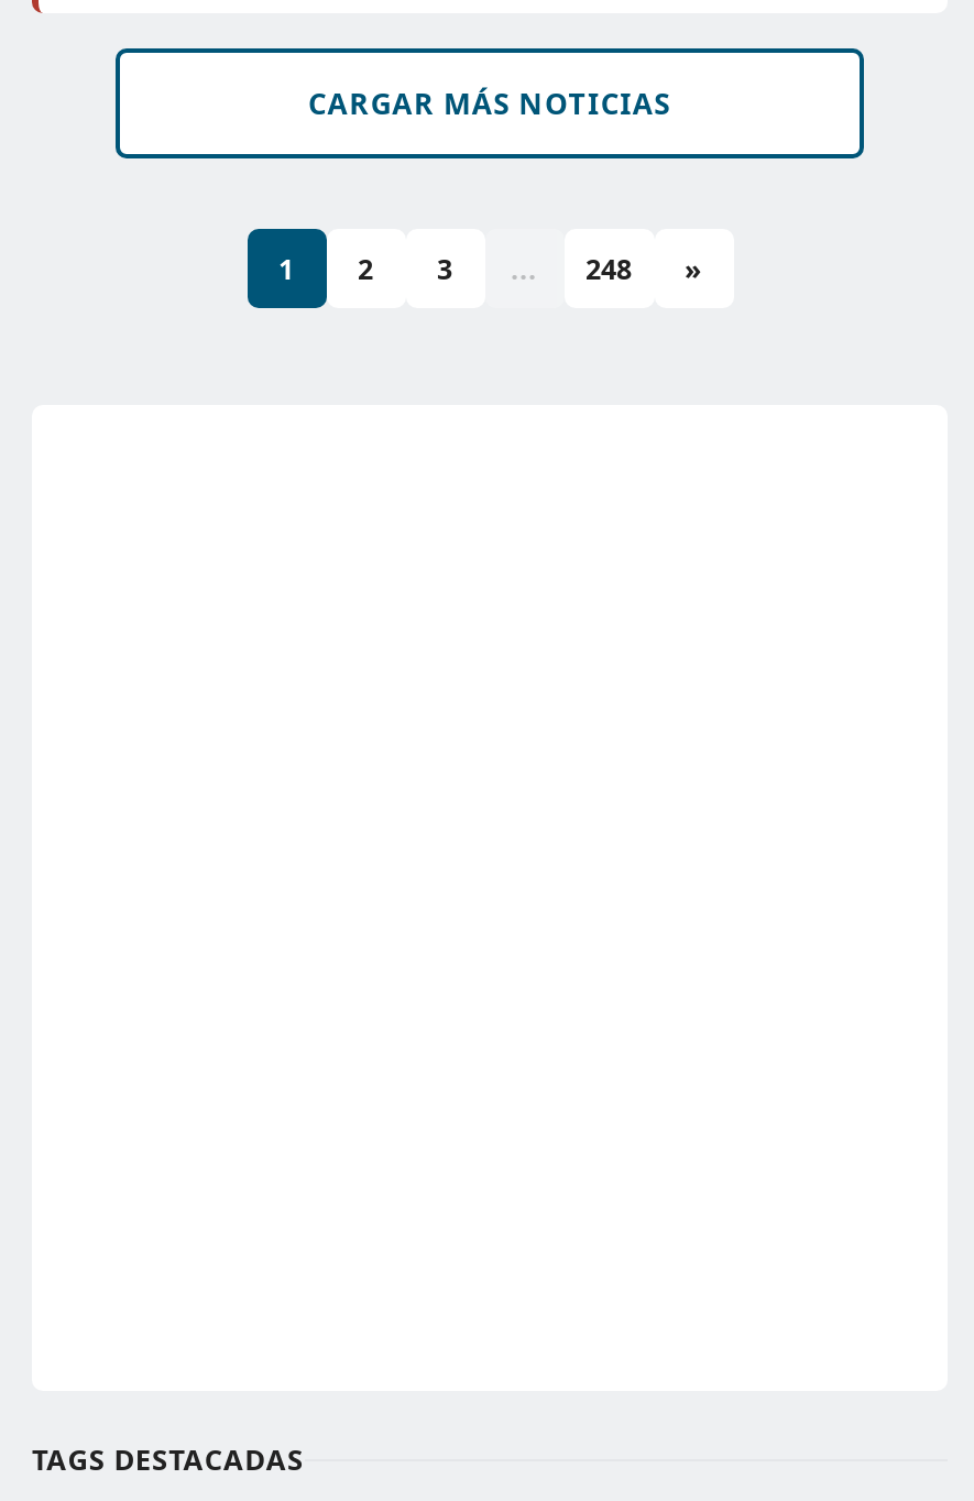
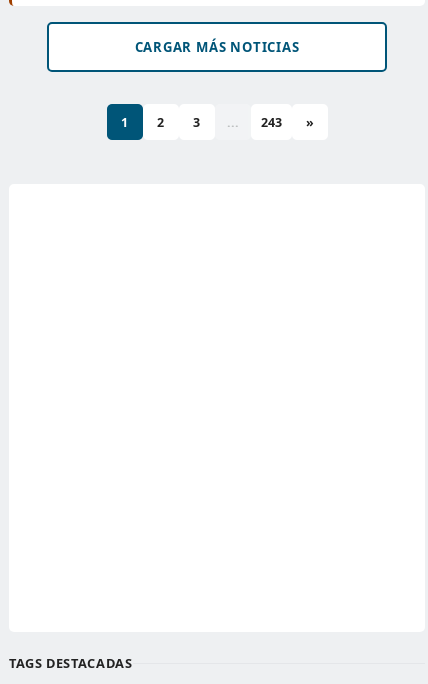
- 248
+ 243
